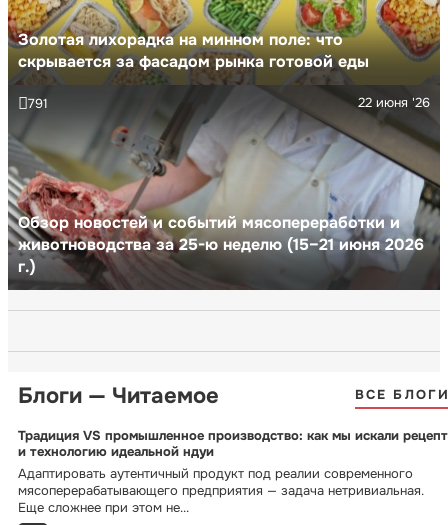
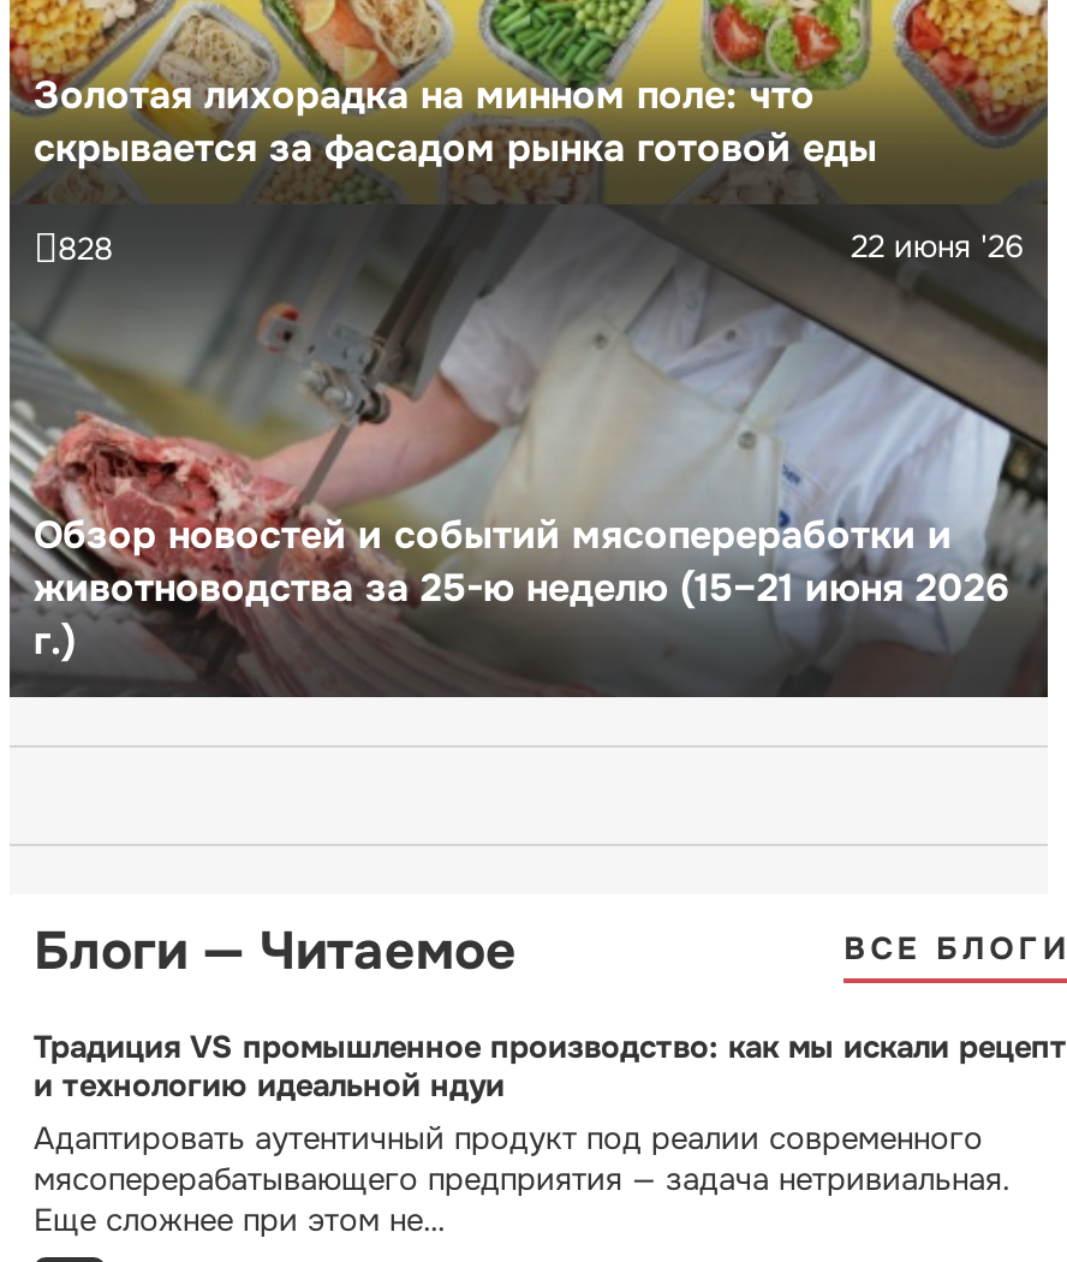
- 791
+ 828
